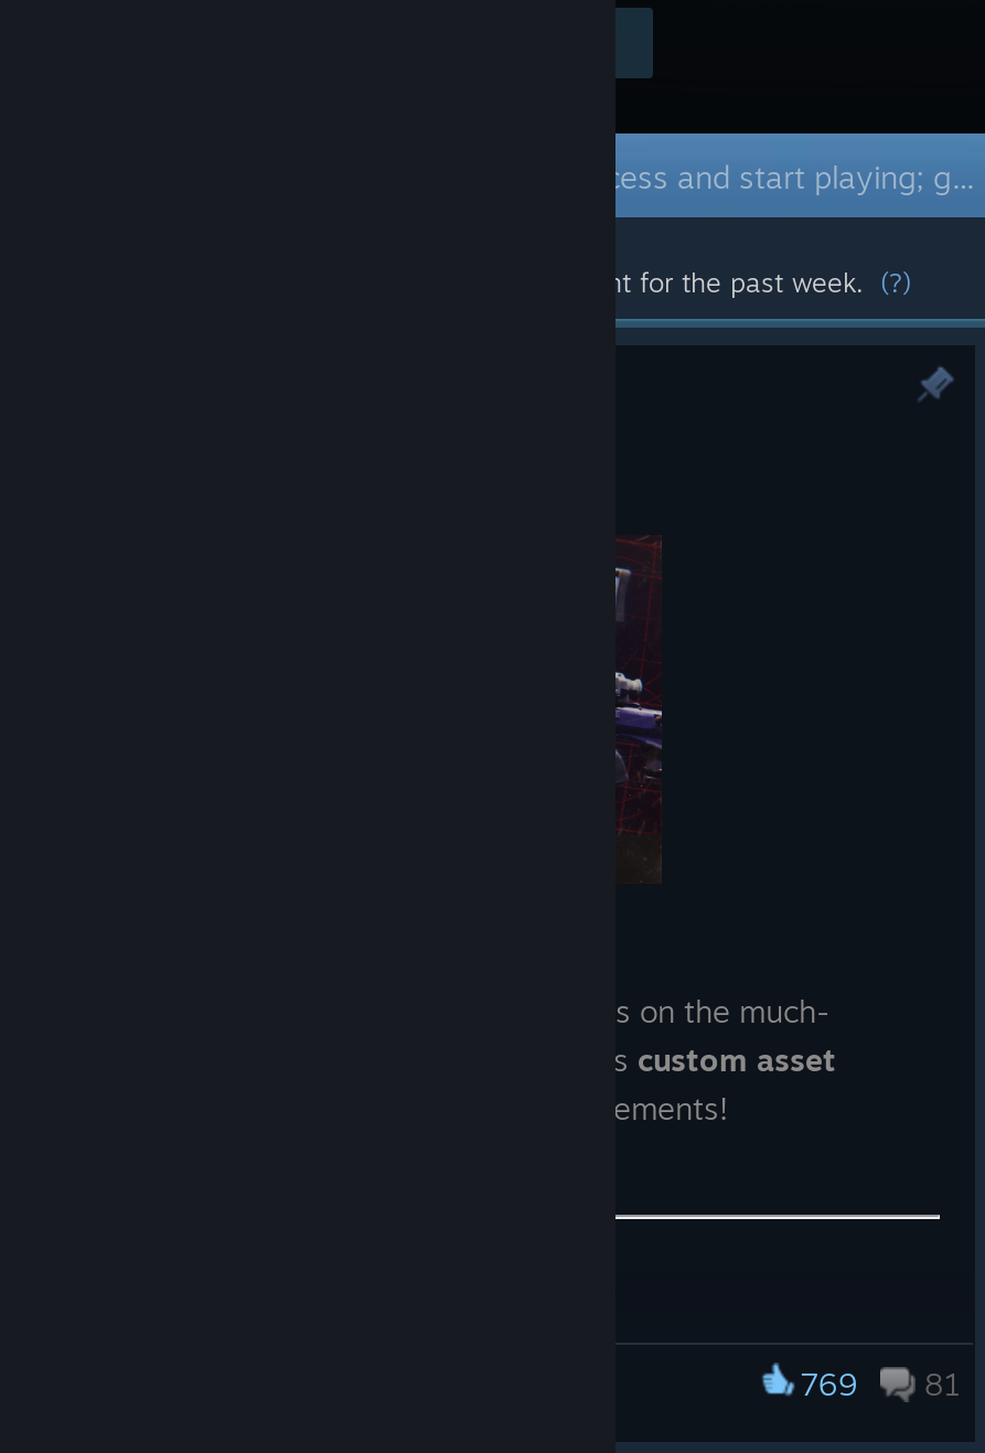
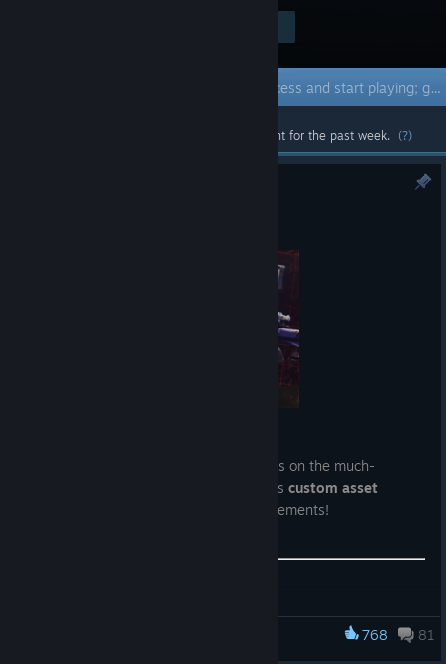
- 769 81
+ 768 81
